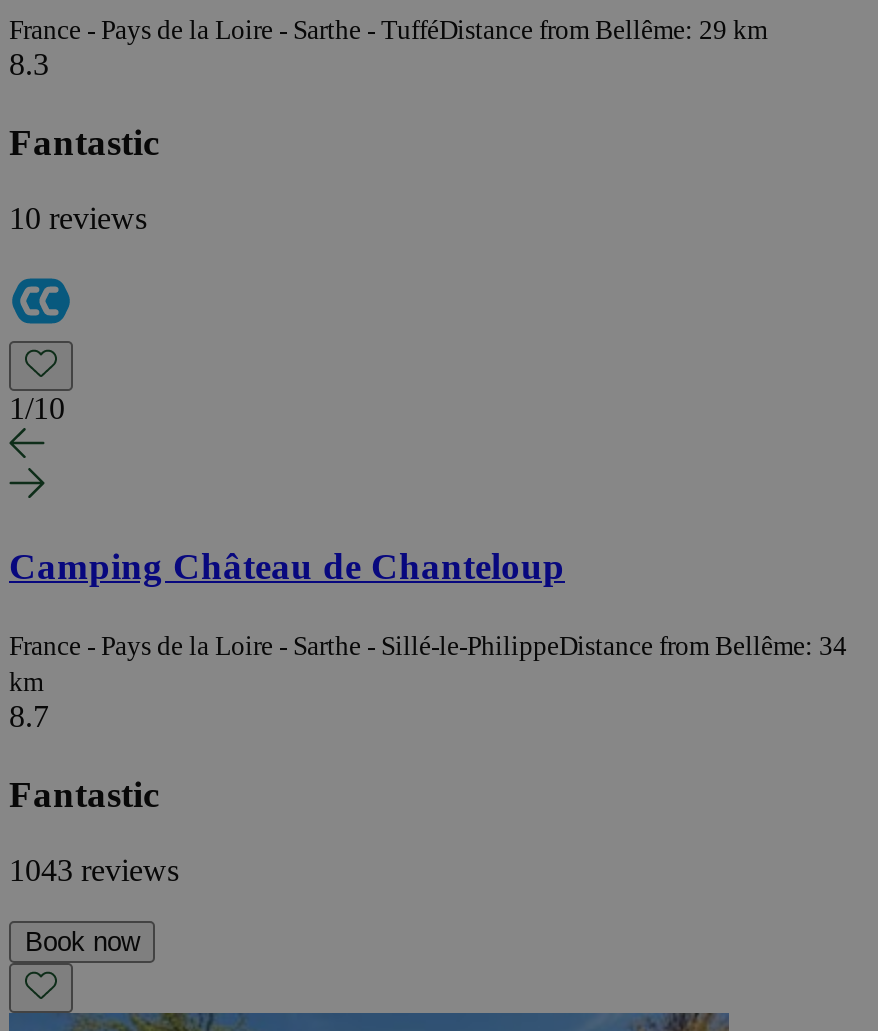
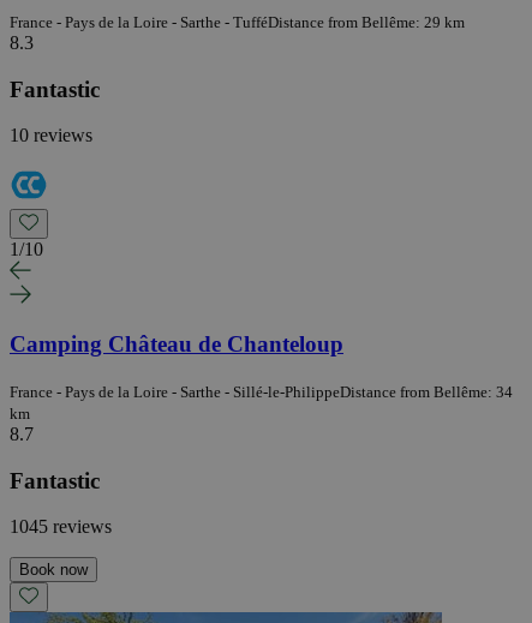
- 1043 reviews
+ 1045 reviews
